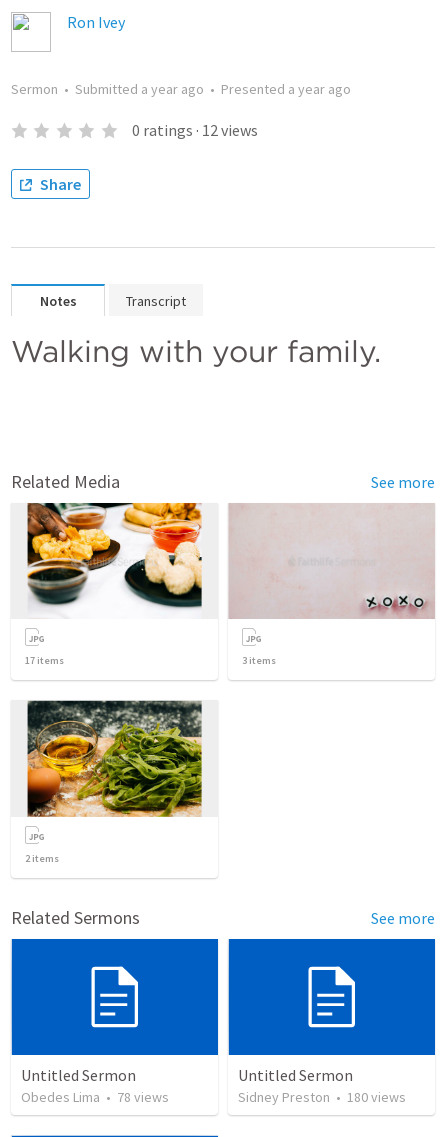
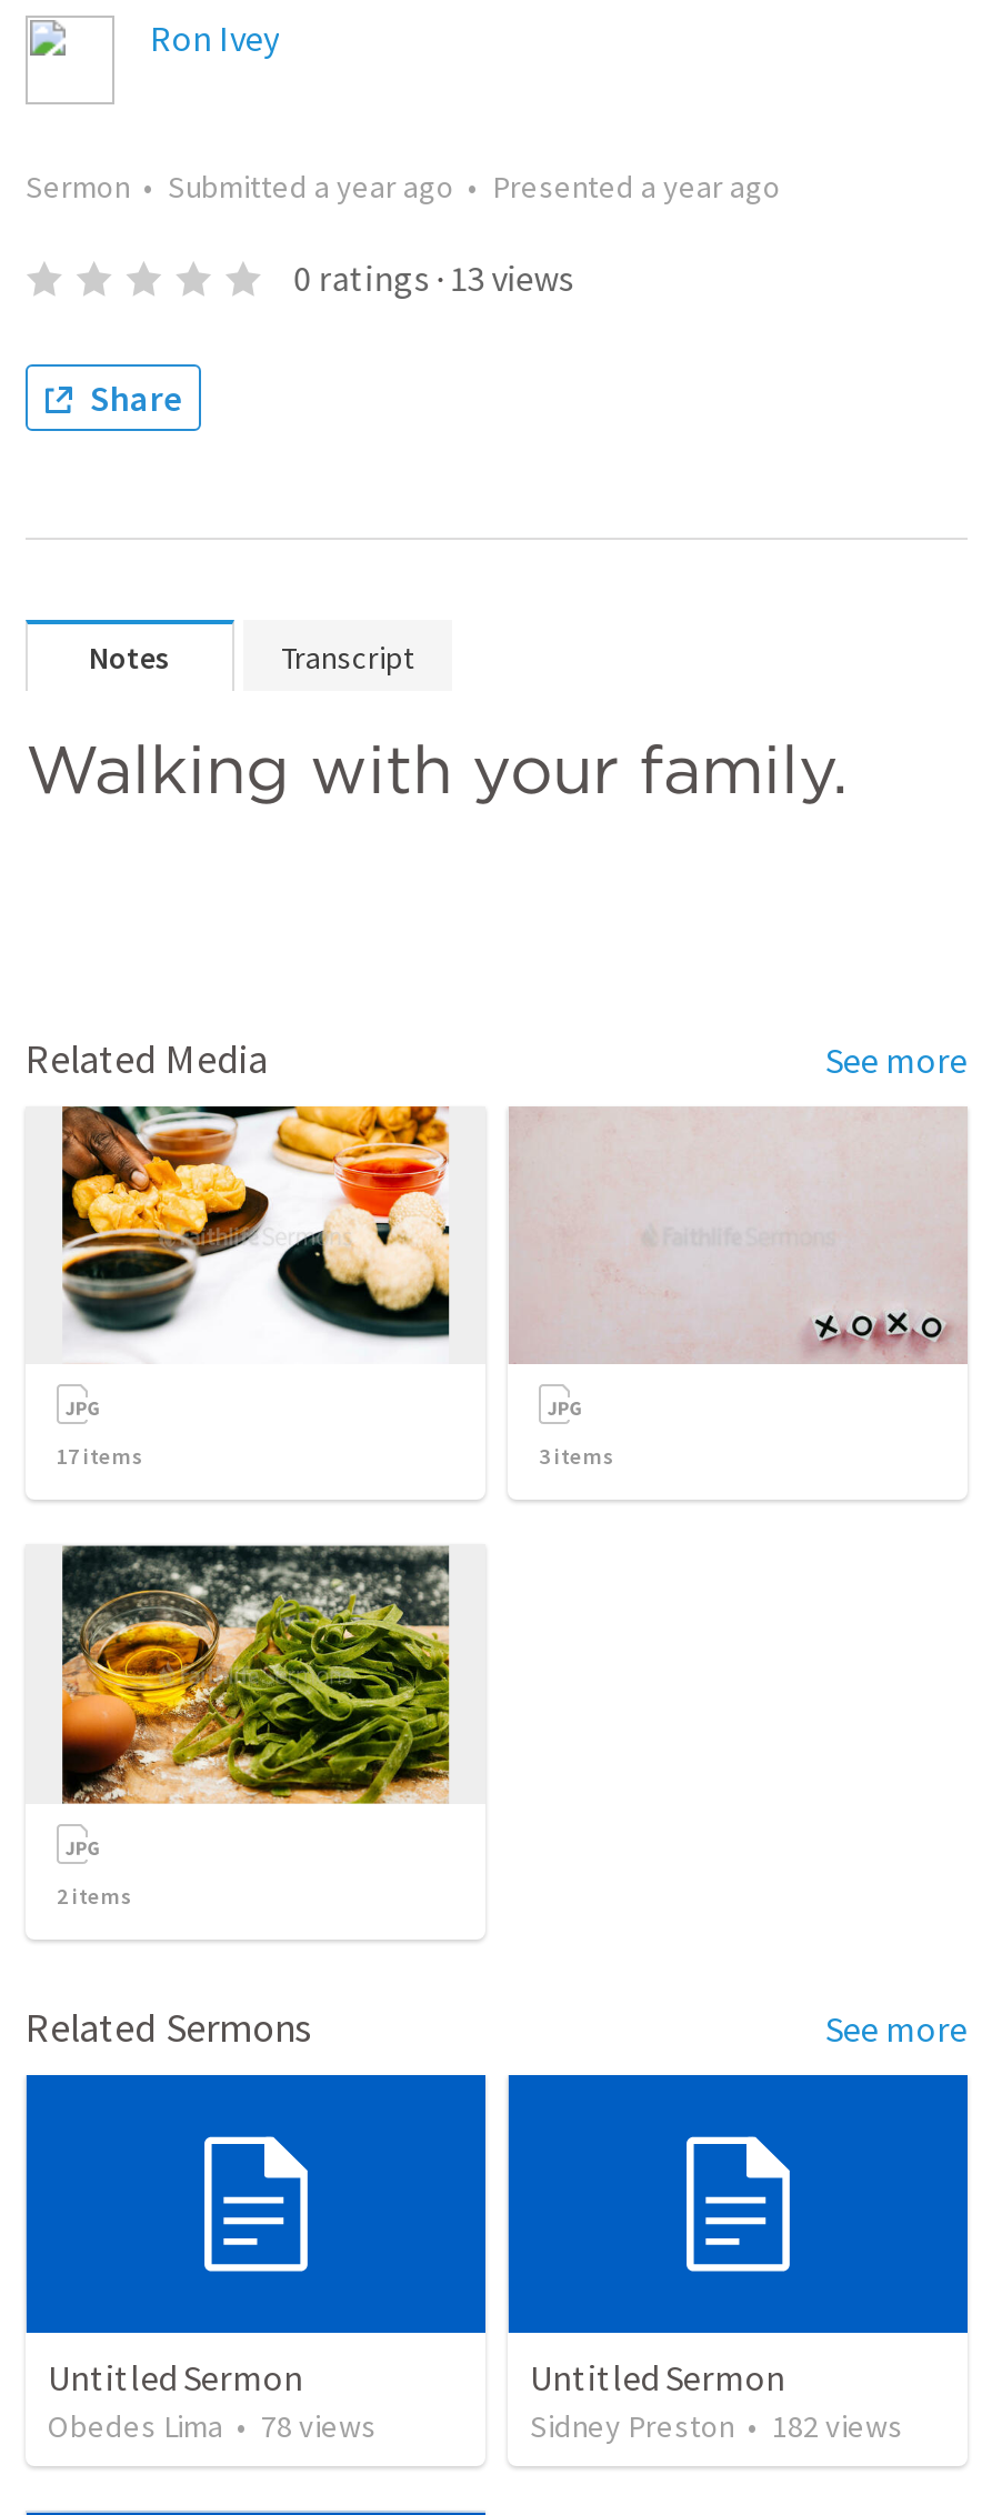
- 0 ratings · 12 views
+ 0 ratings · 13 views

- Sidney Preston • 180 views
+ Sidney Preston • 182 views
